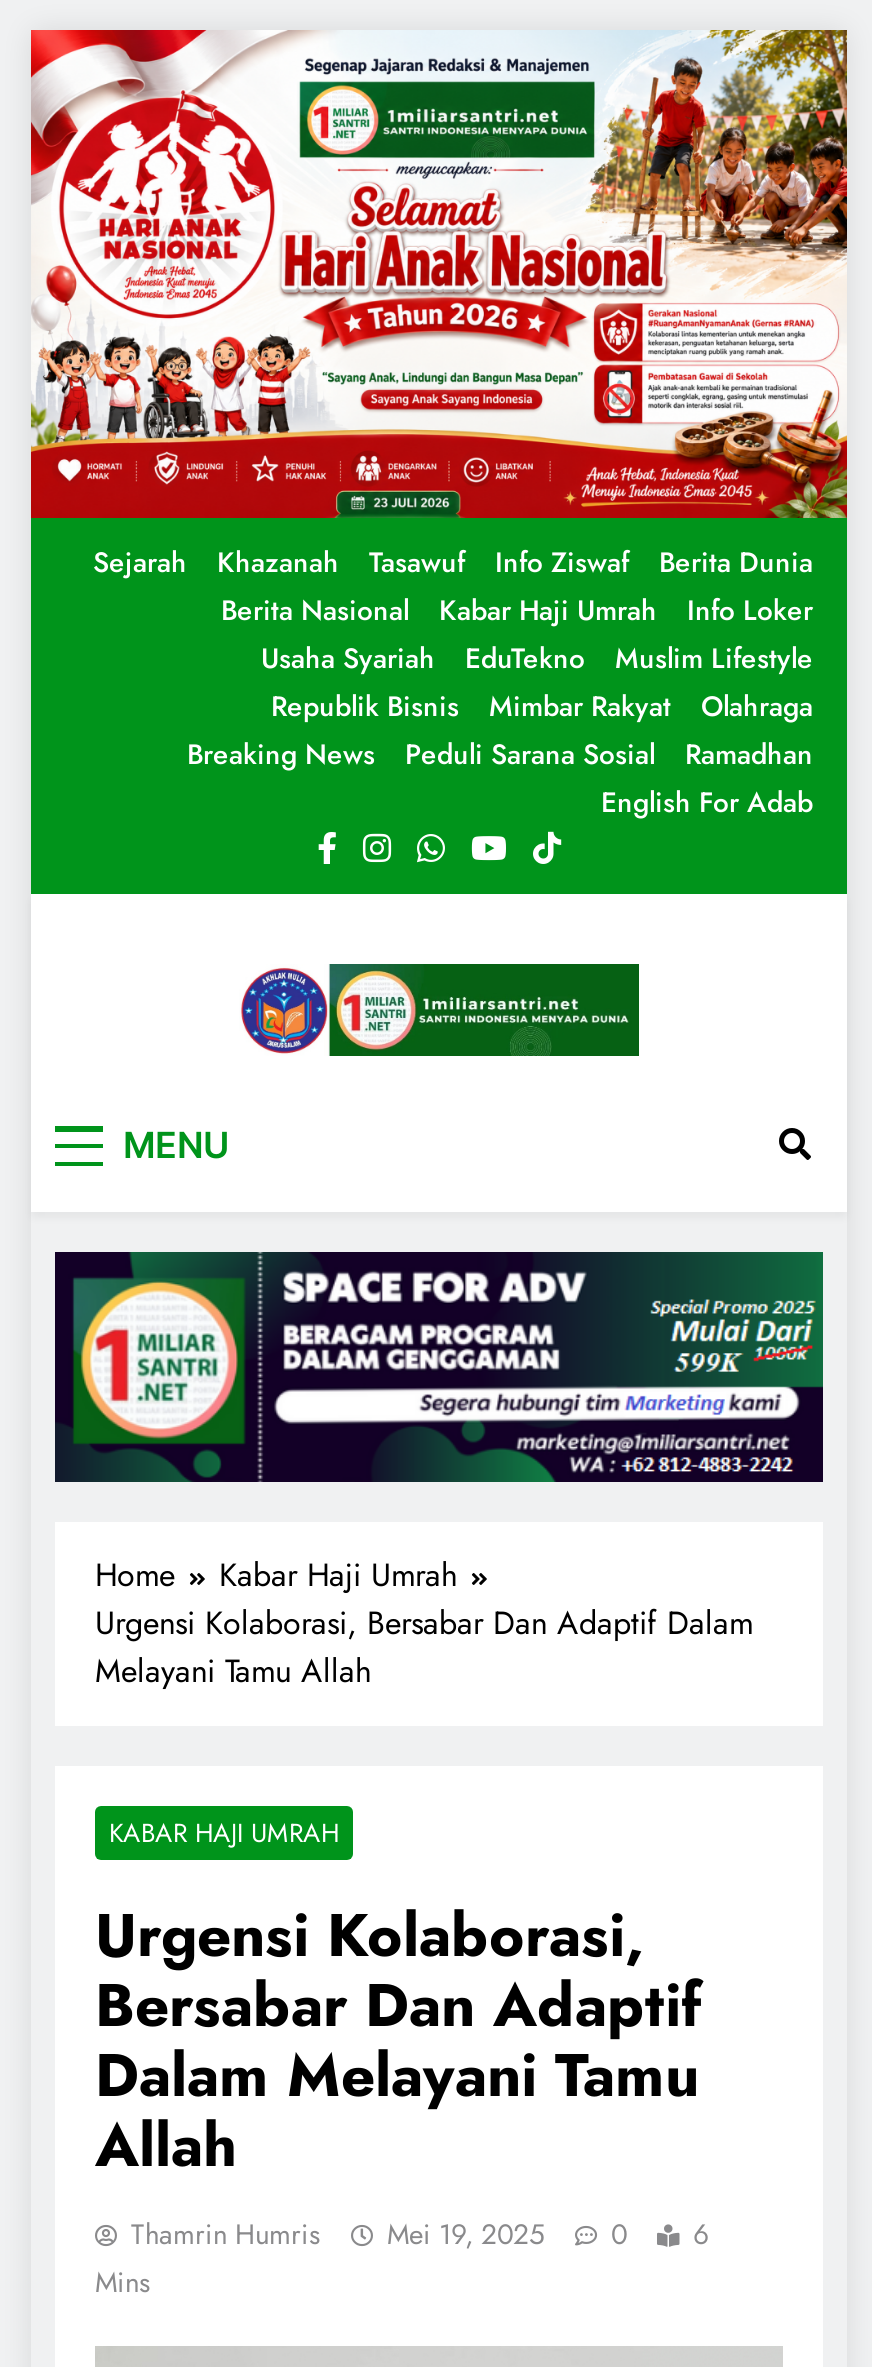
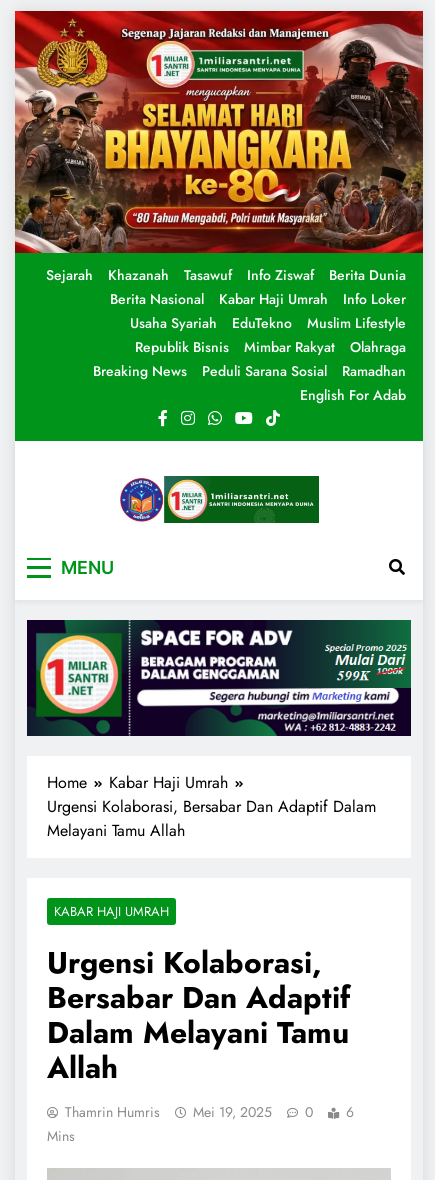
- [image]
+ [image]
